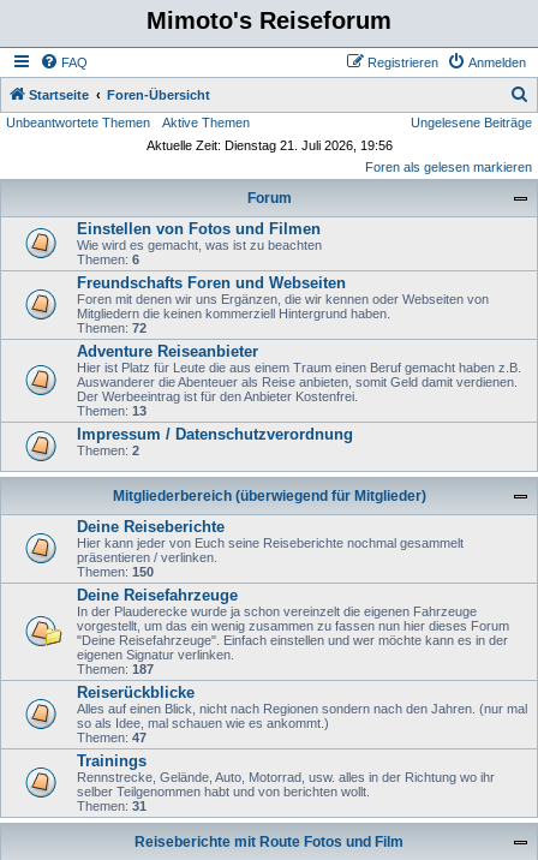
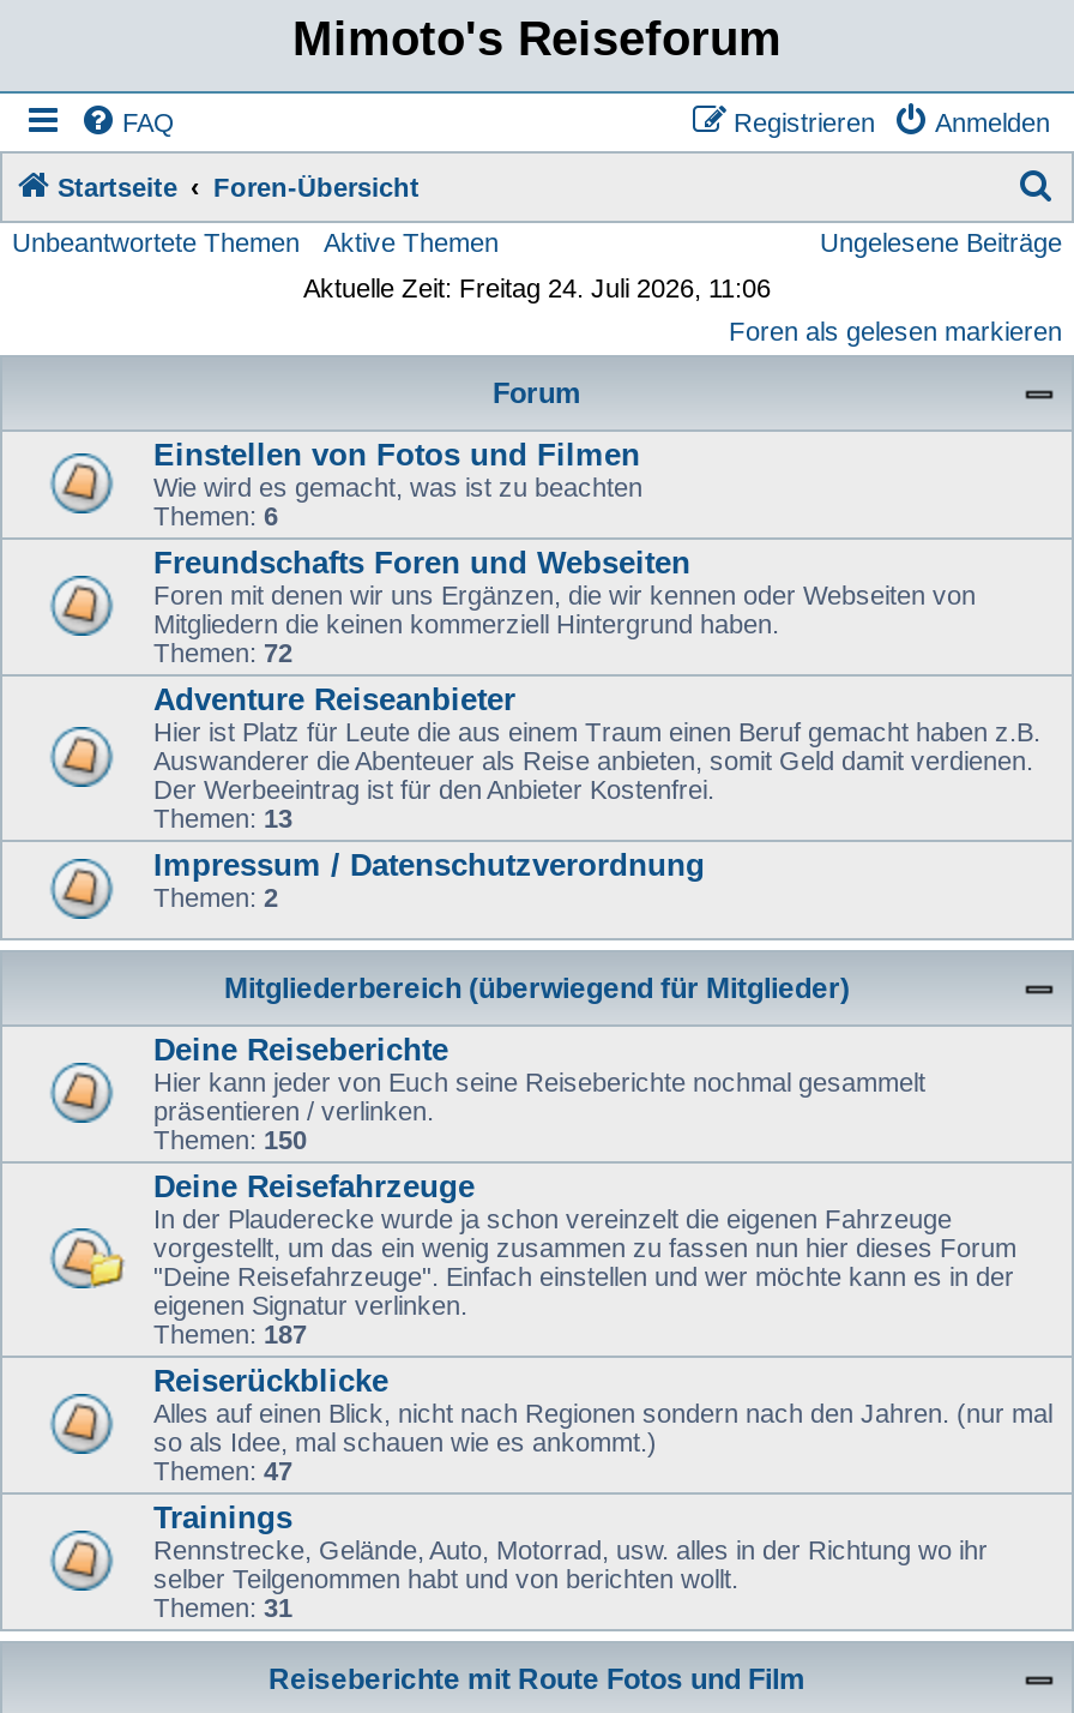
- Aktuelle Zeit: Dienstag 21. Juli 2026, 19:56
+ Aktuelle Zeit: Freitag 24. Juli 2026, 11:06
